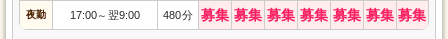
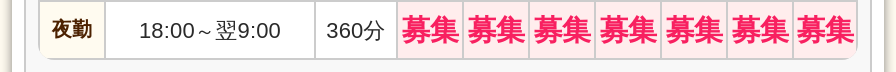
- 17:00～翌9:00
+ 18:00～翌9:00

- 480分
+ 360分
